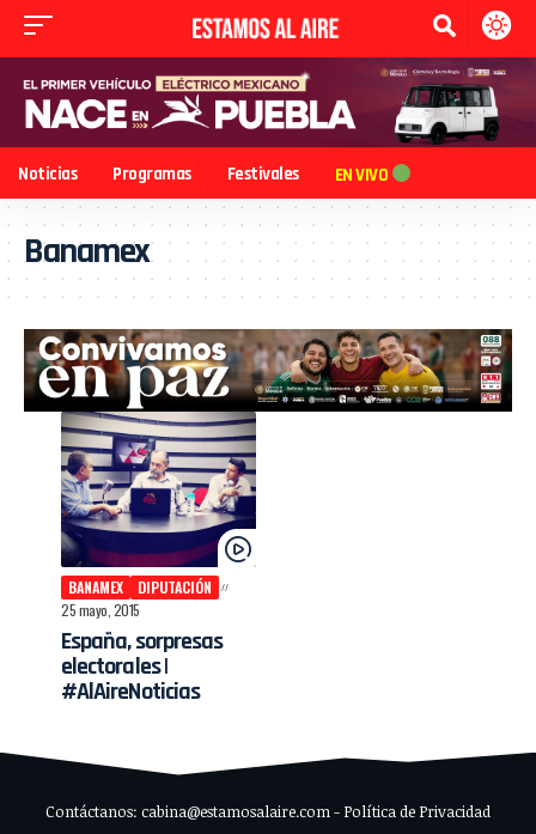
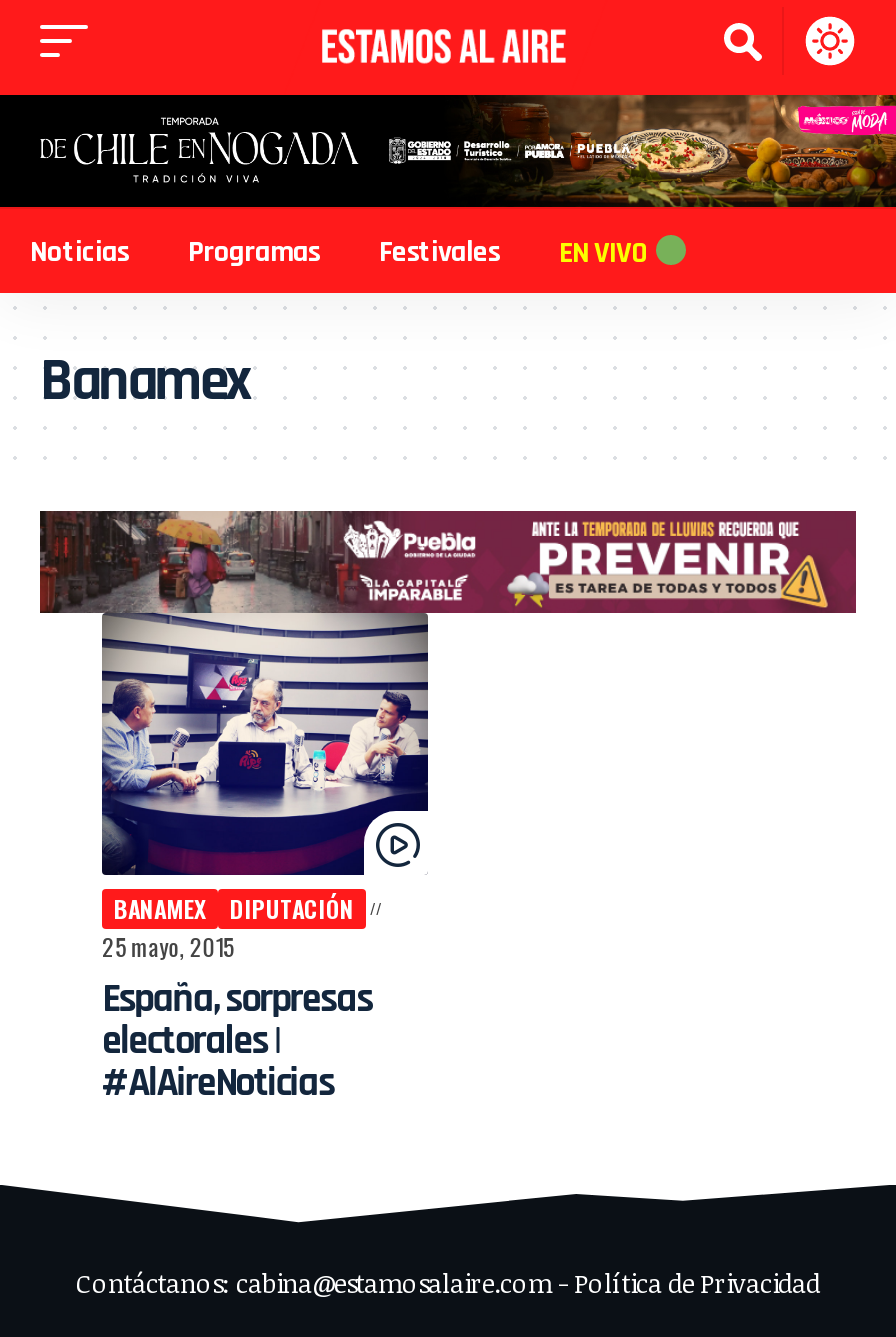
- [image]
+ [image]

- [image]
+ [image]
